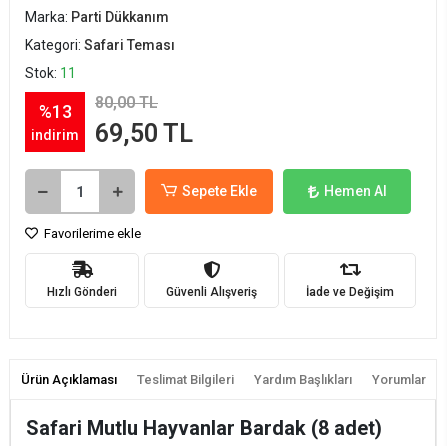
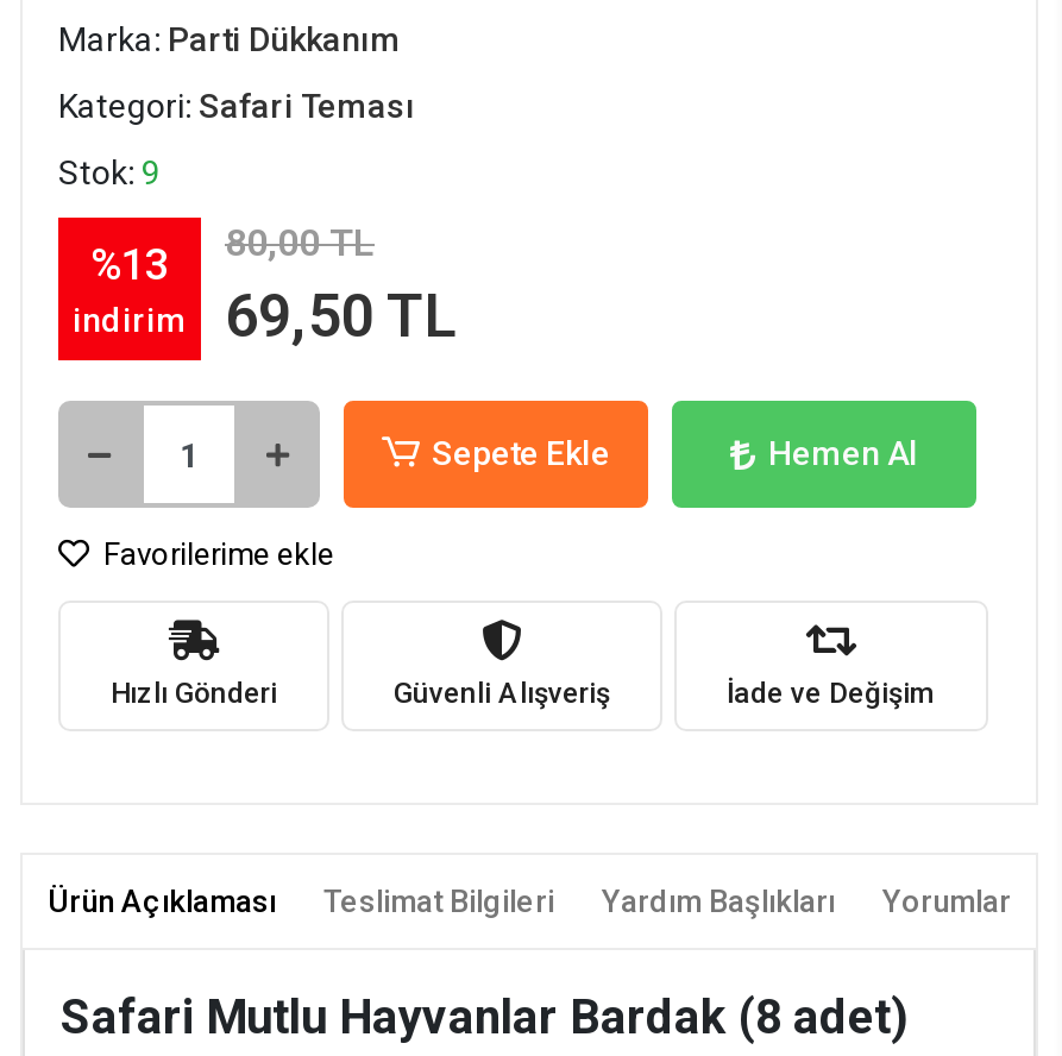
- Stok: 11
+ Stok: 9
